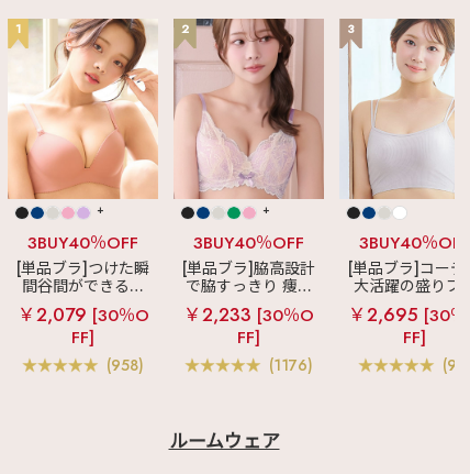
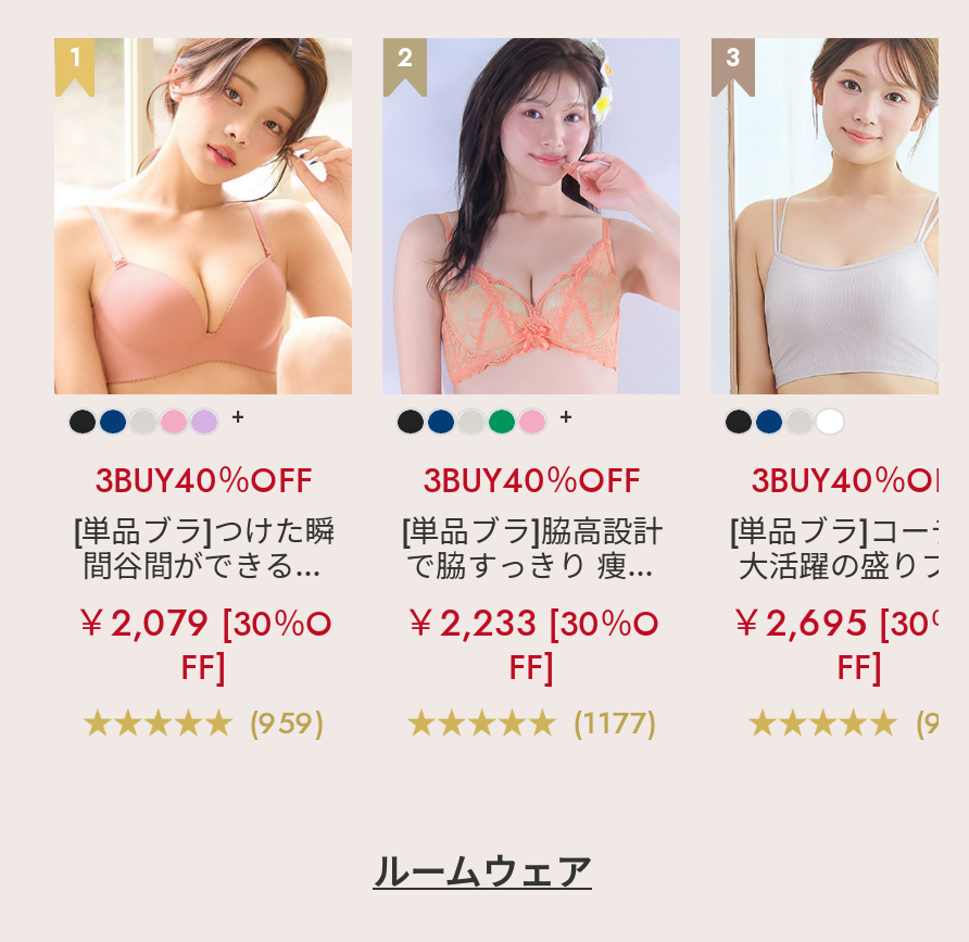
- [image]
+ [image]

- (958)
+ (959)

- (1176)
+ (1177)
